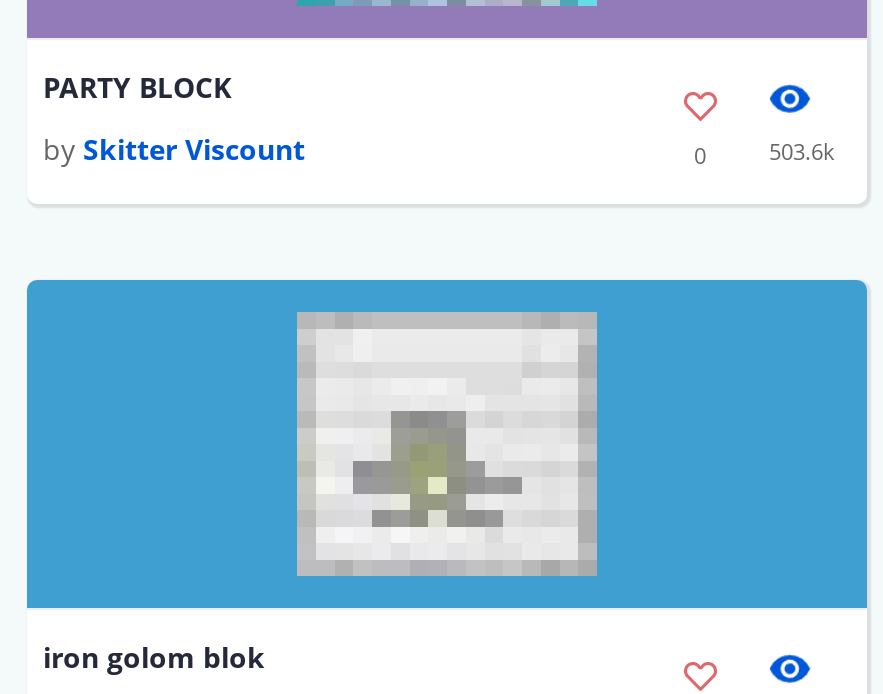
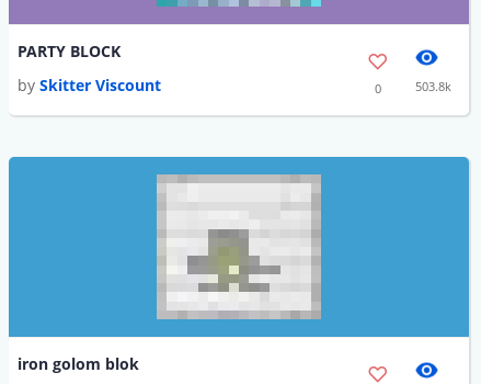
- 503.6k
+ 503.8k
